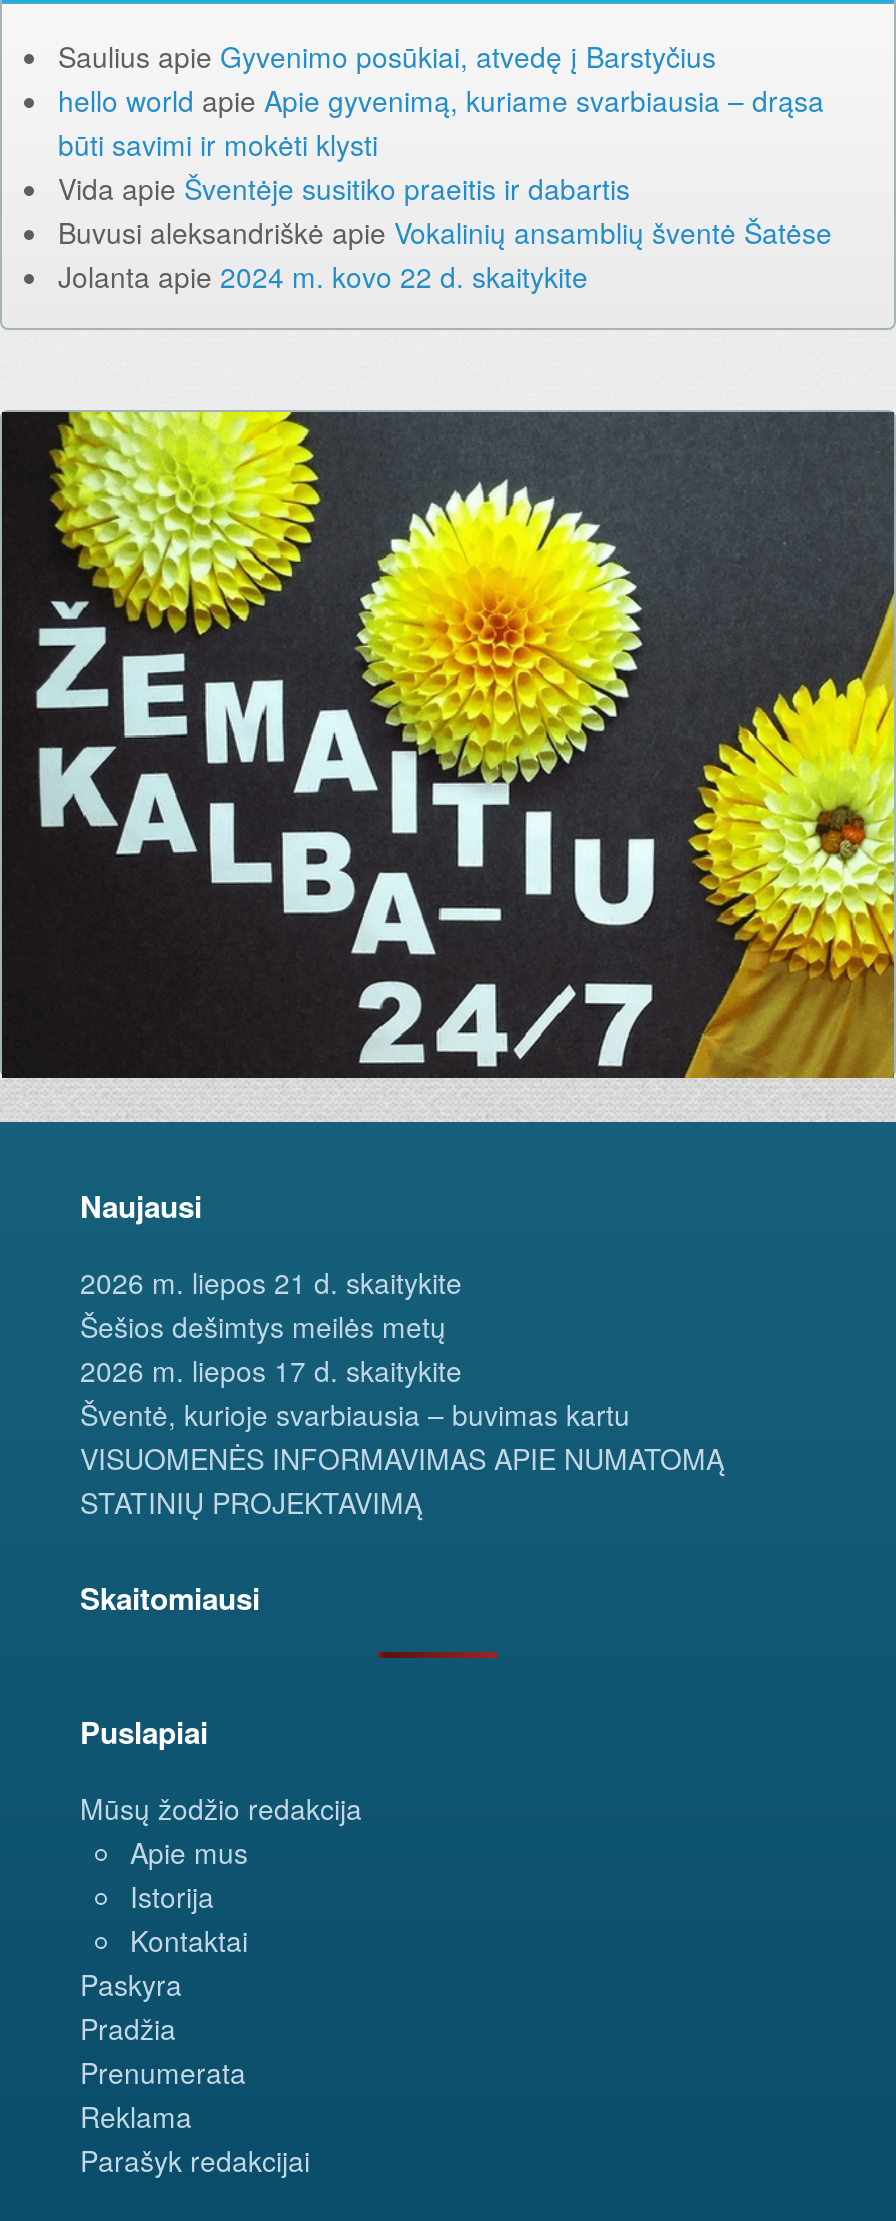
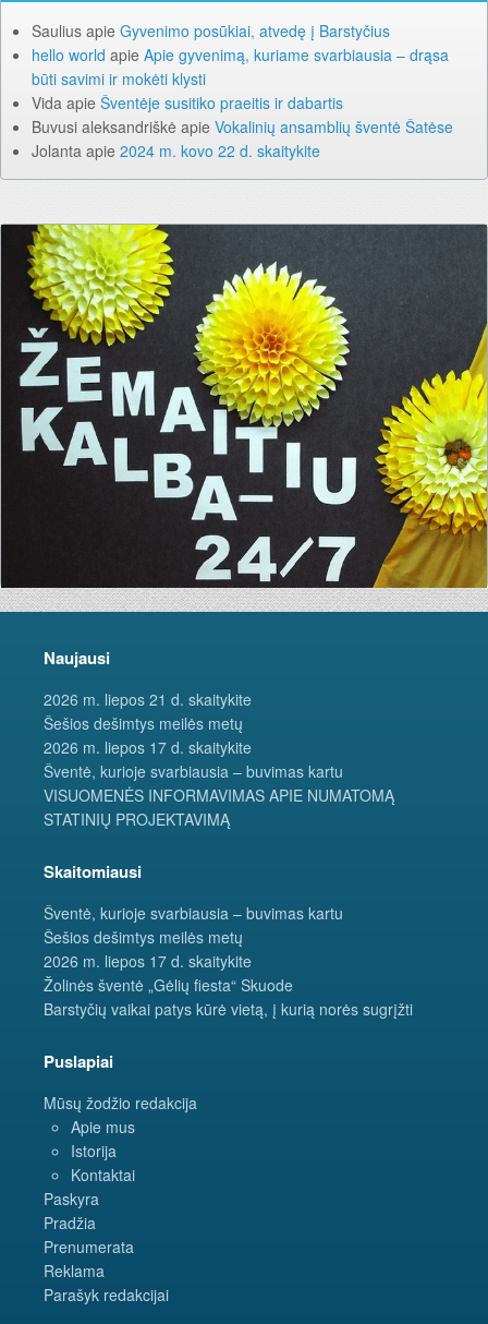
+ Šventė, kurioje svarbiausia – buvimas kartu
+ Šešios dešimtys meilės metų
+ 2026 m. liepos 17 d. skaitykite
+ Žolinės šventė „Gėlių fiesta“ Skuode
+ Barstyčių vaikai patys kūrė vietą, į kurią norės sugrįžti
